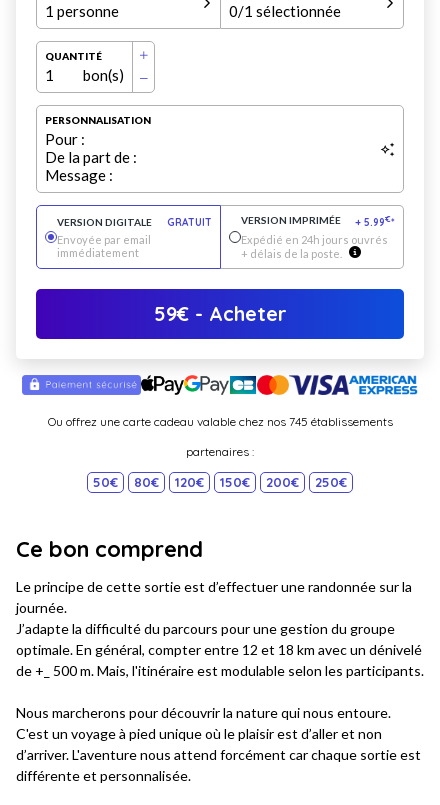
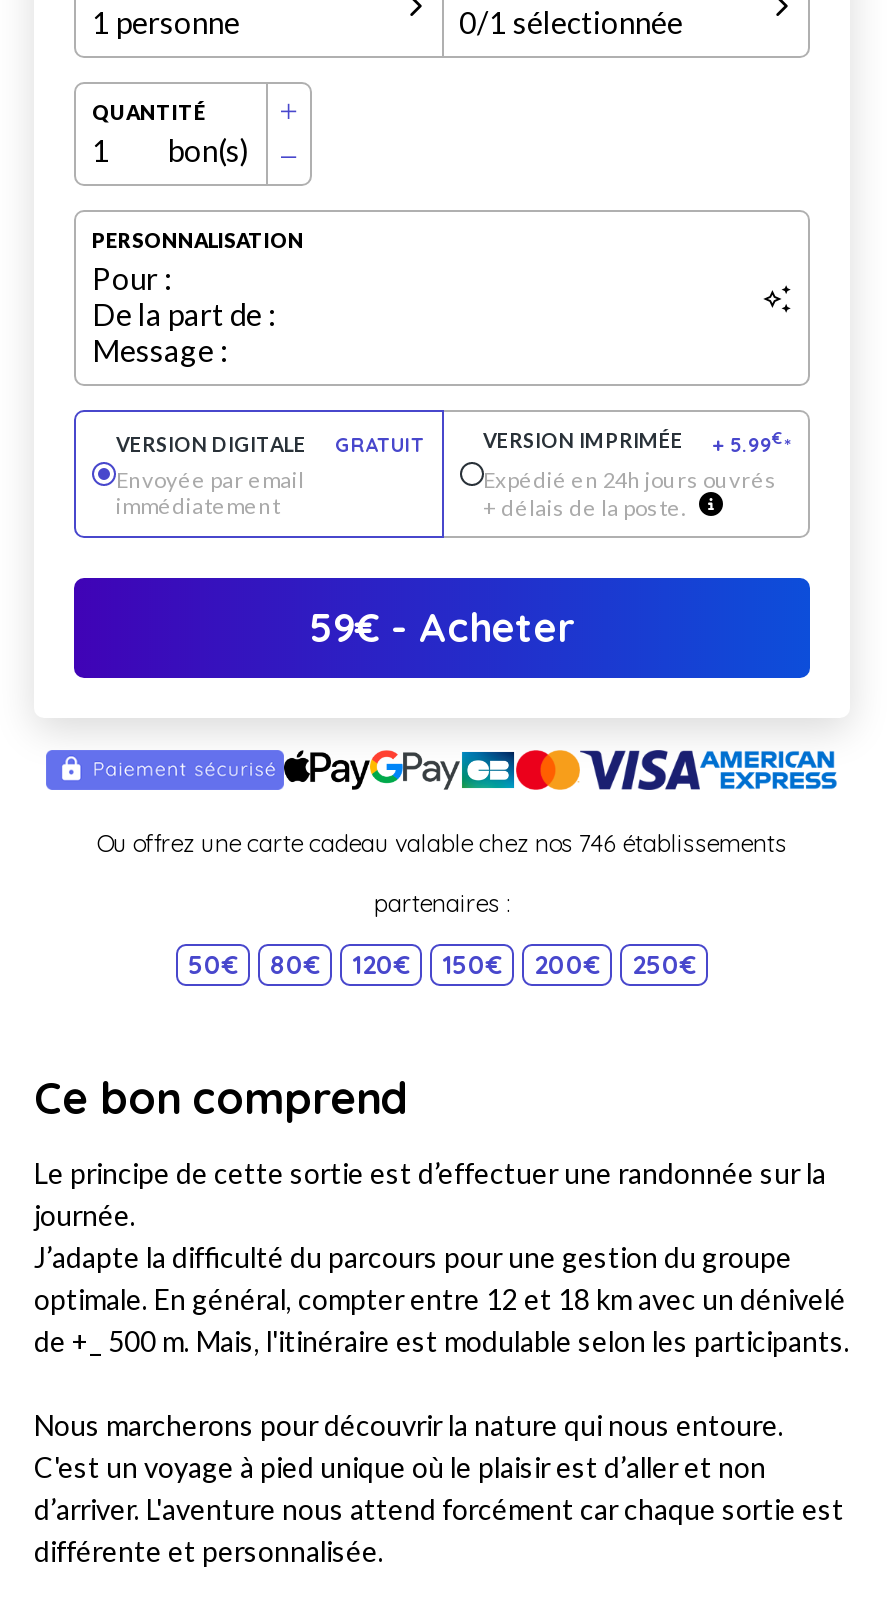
- Ou offrez une carte cadeau valable chez nos 745 établissements
+ Ou offrez une carte cadeau valable chez nos 746 établissements
